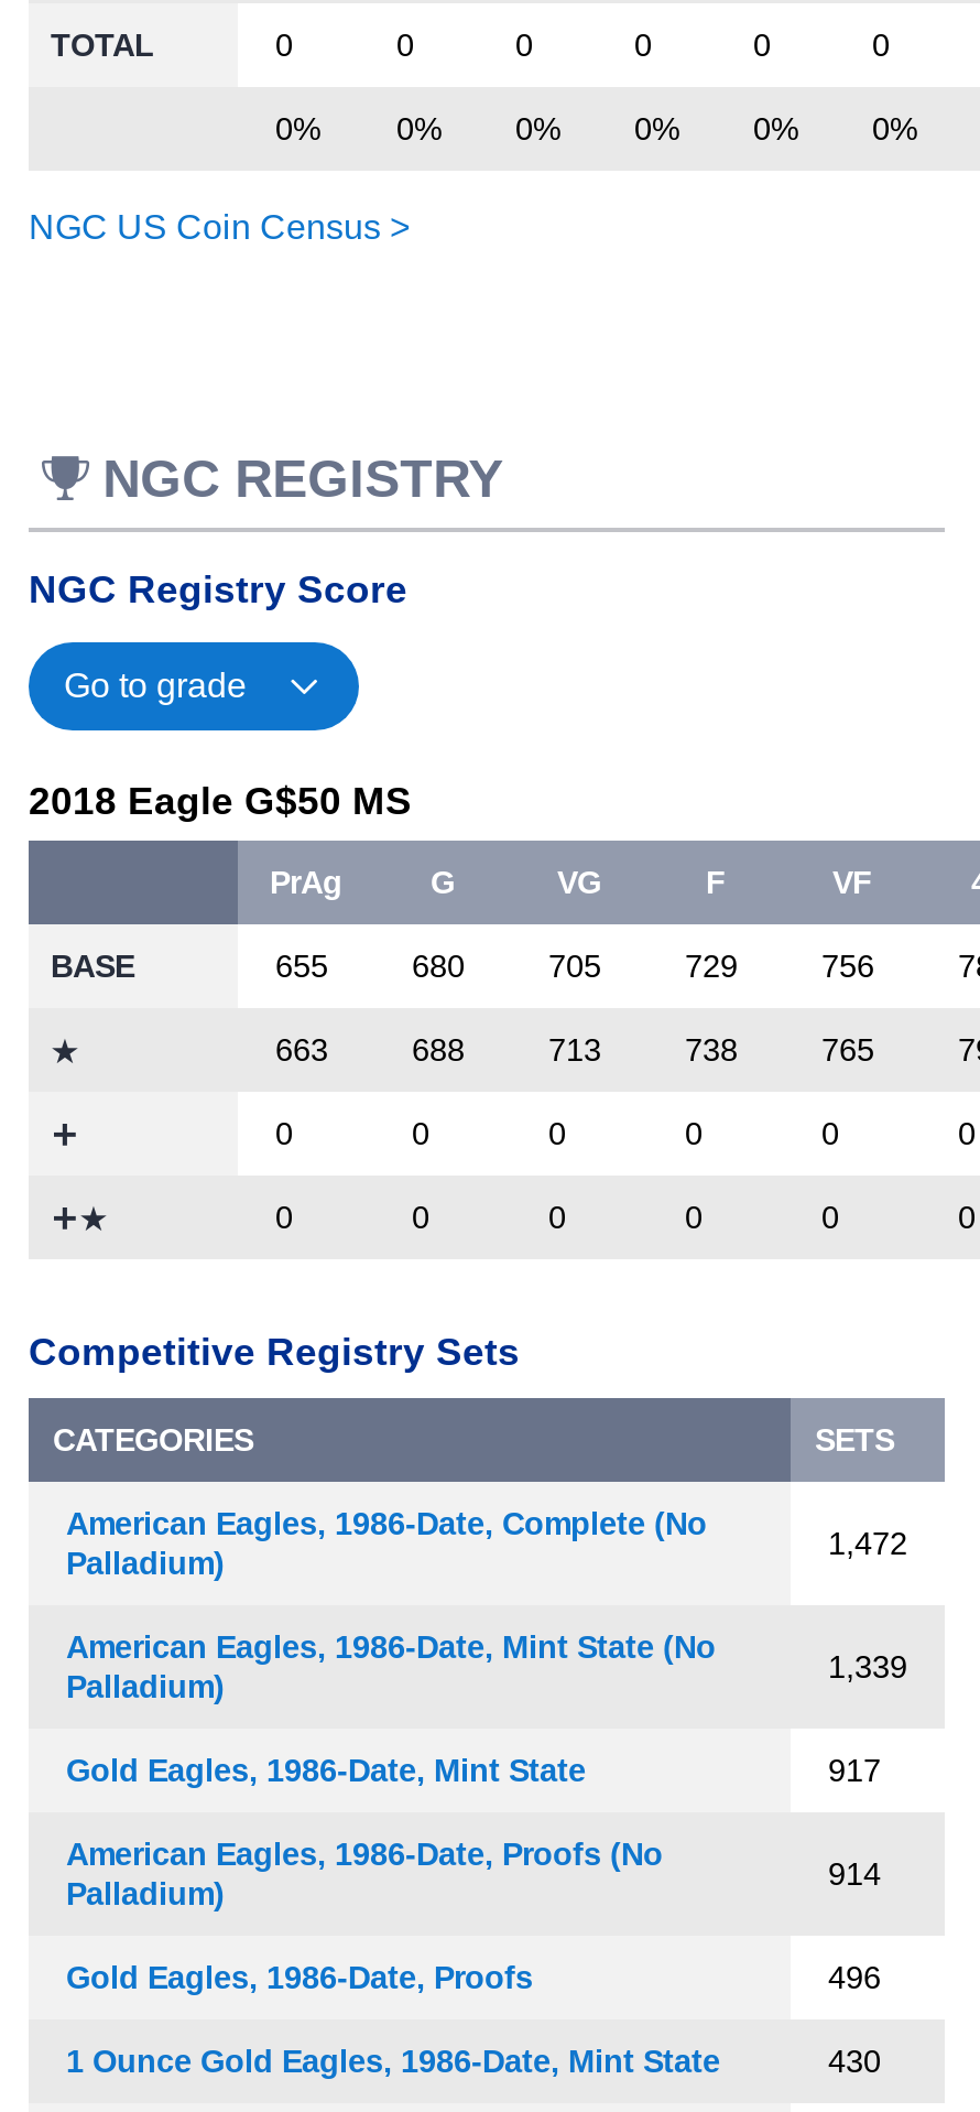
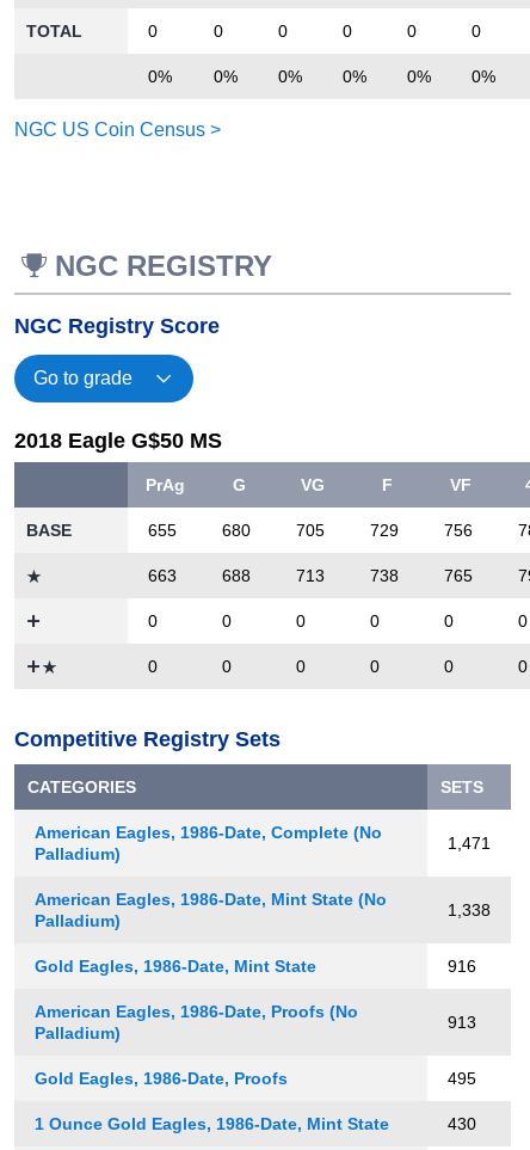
- 1,472
+ 1,471

- 1,339
+ 1,338

- 917
+ 916

- 914
+ 913

- 496
+ 495
